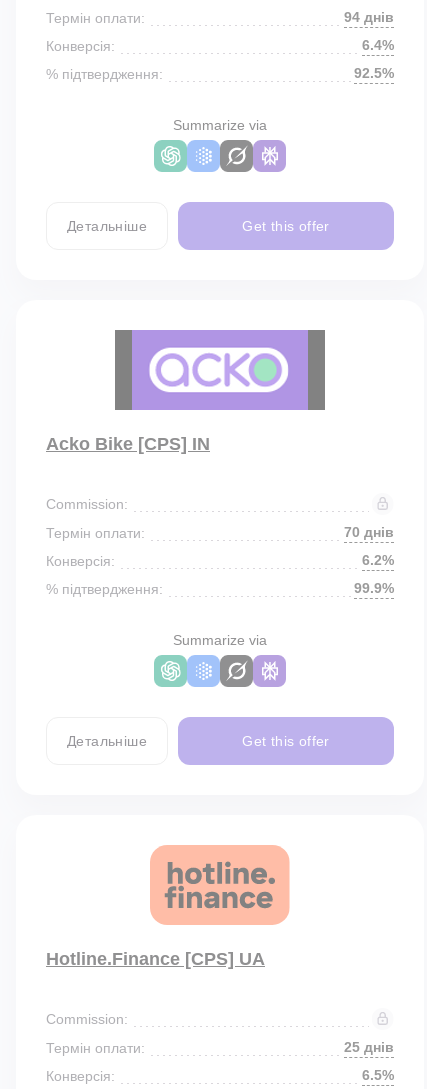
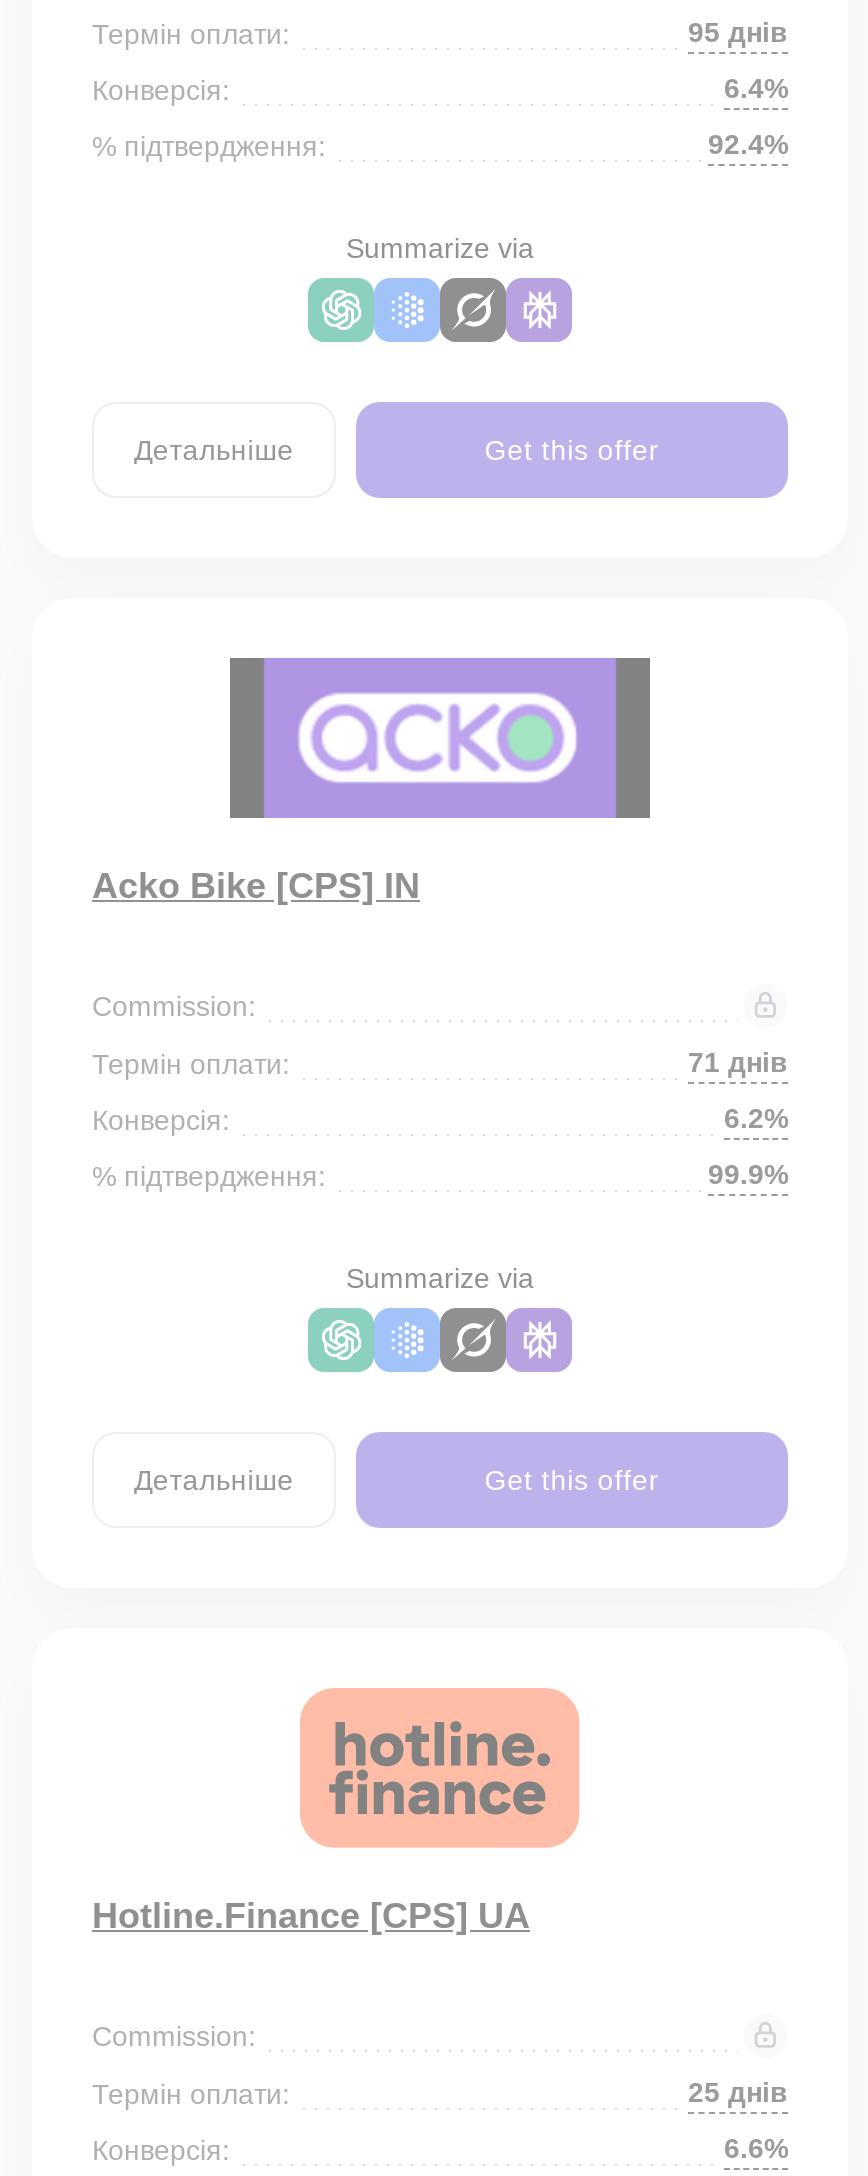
- 94 днів
+ 95 днів

- 92.5%
+ 92.4%

- 70 днів
+ 71 днів

- 6.5%
+ 6.6%
